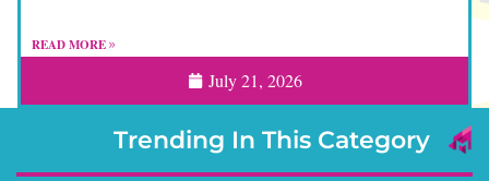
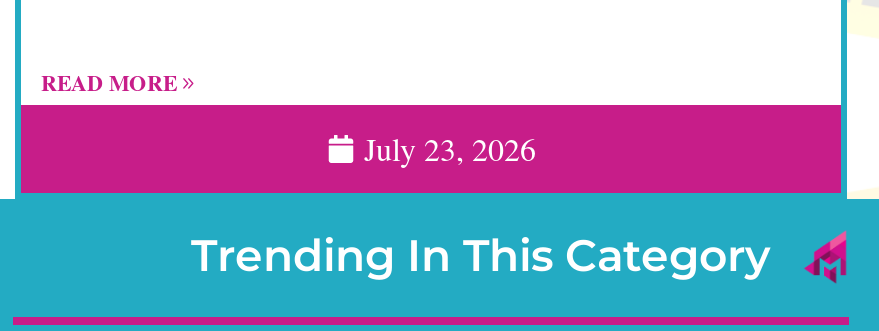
- July 21, 2026
+ July 23, 2026
